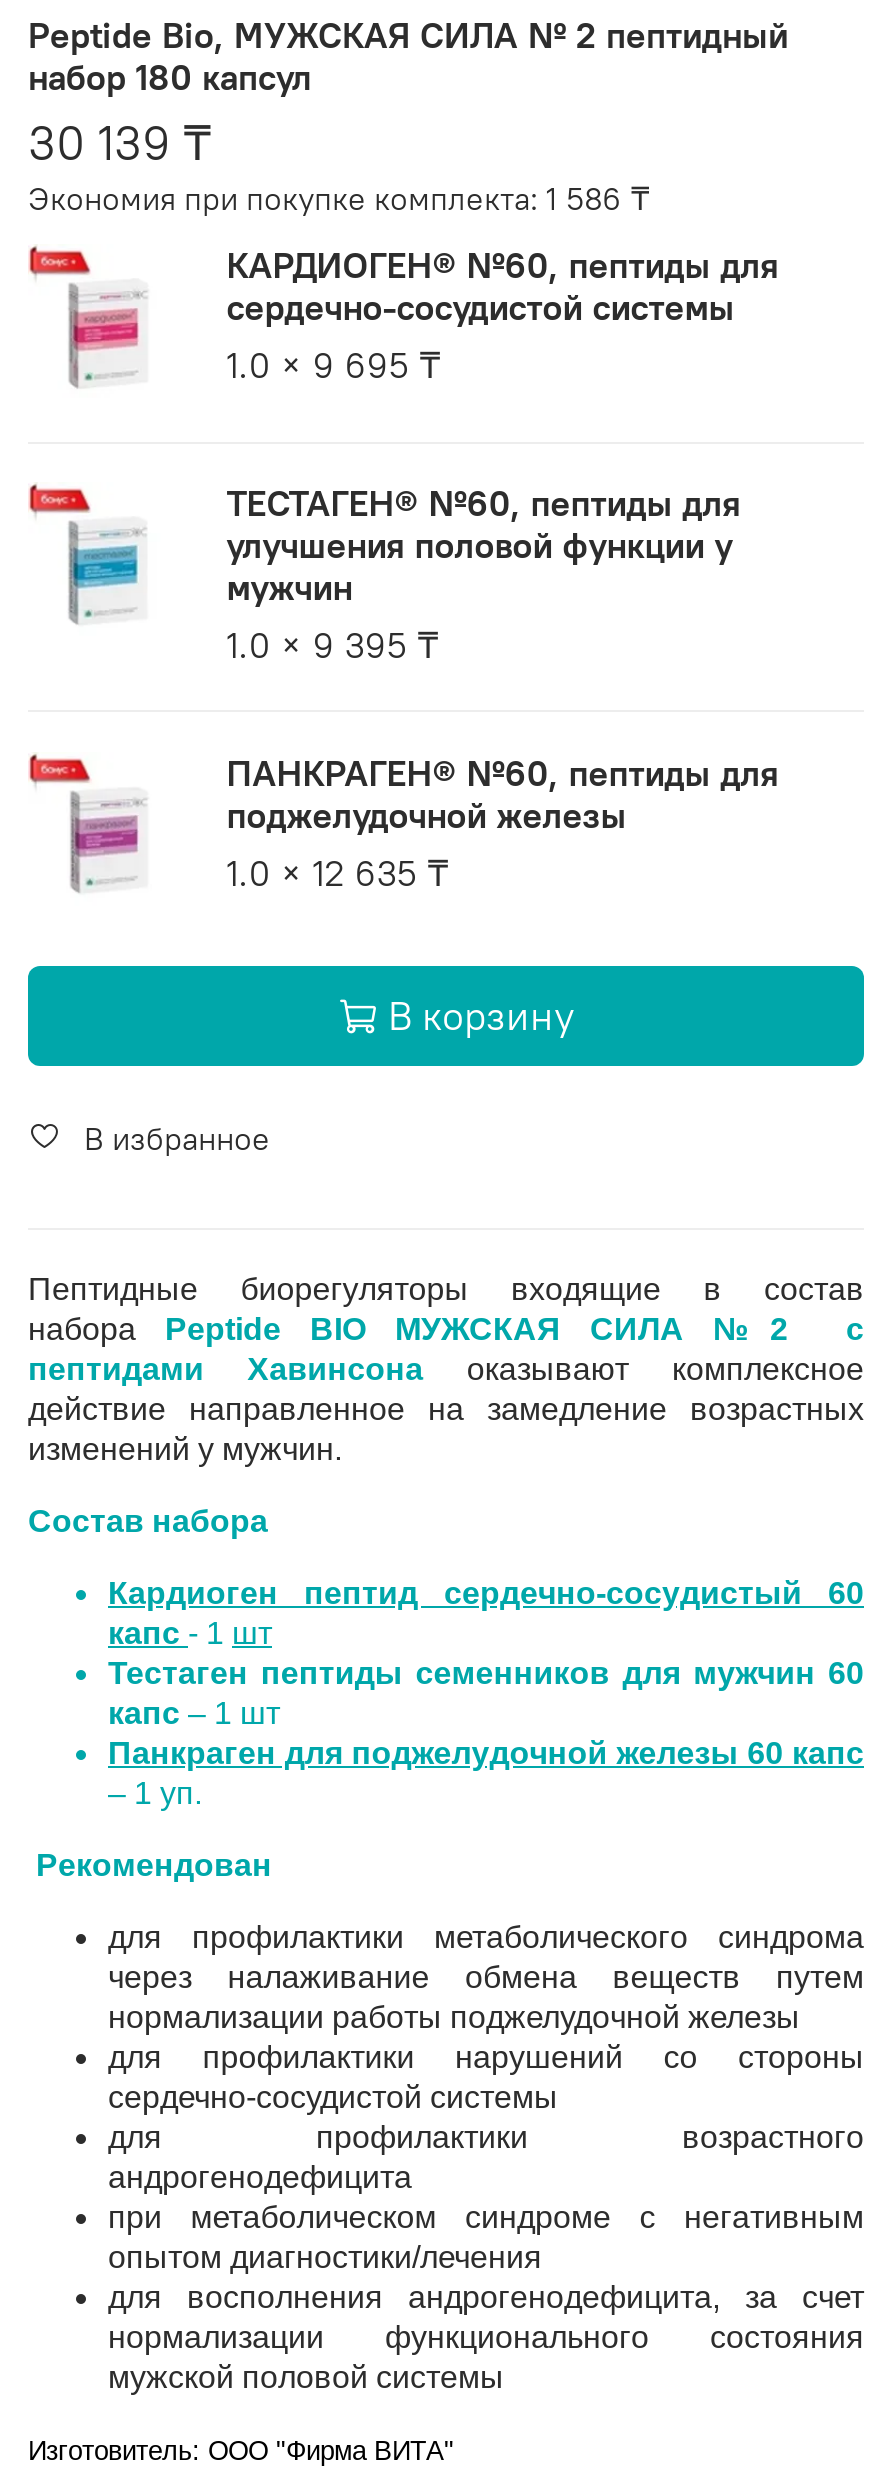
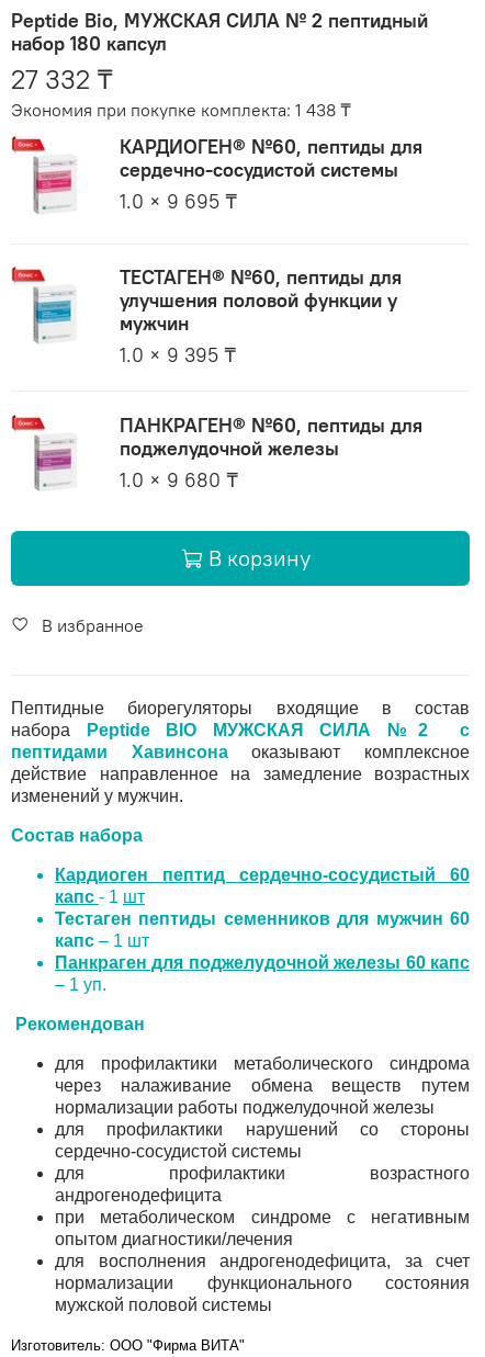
- 30 139 ₸
+ 27 332 ₸

- Экономия при покупке комплекта: 1 586 ₸
+ Экономия при покупке комплекта: 1 438 ₸

- 1.0 × 12 635 ₸
+ 1.0 × 9 680 ₸
